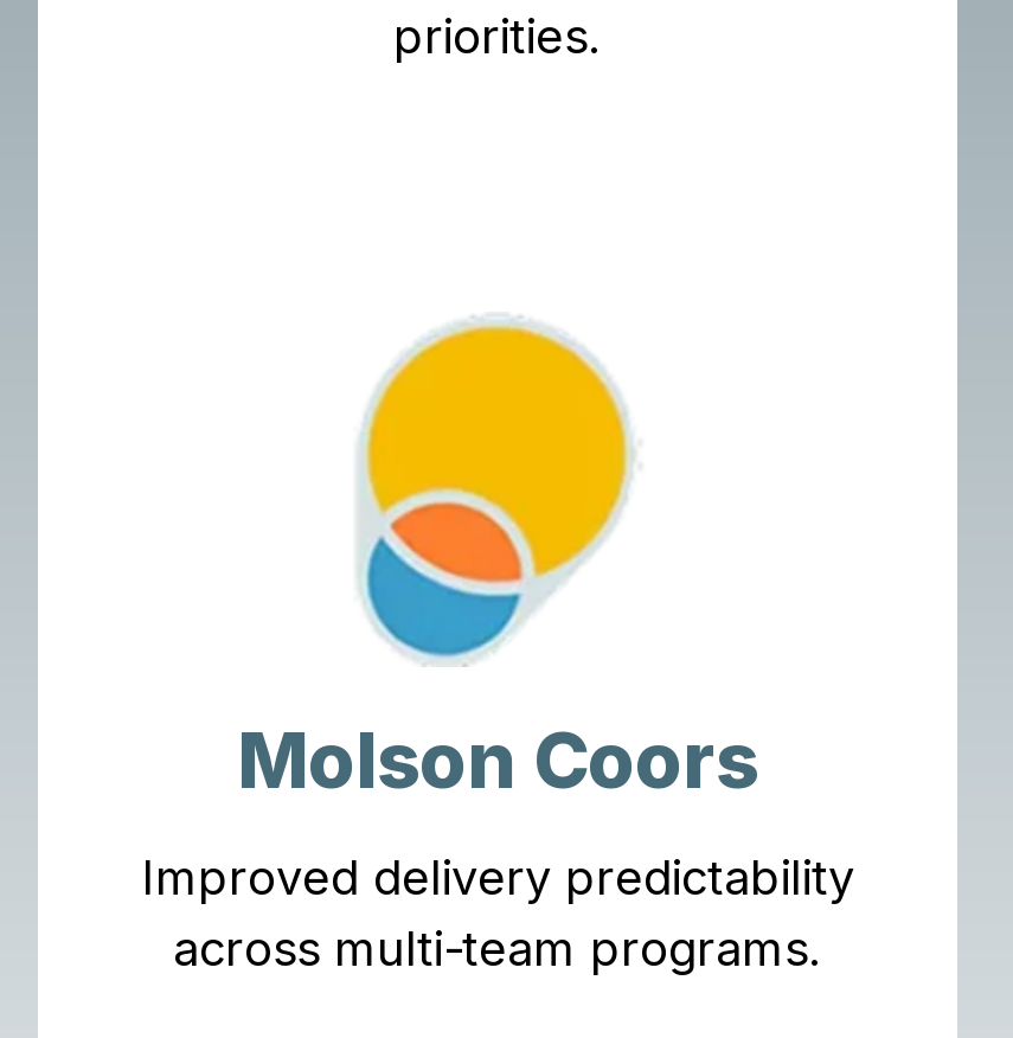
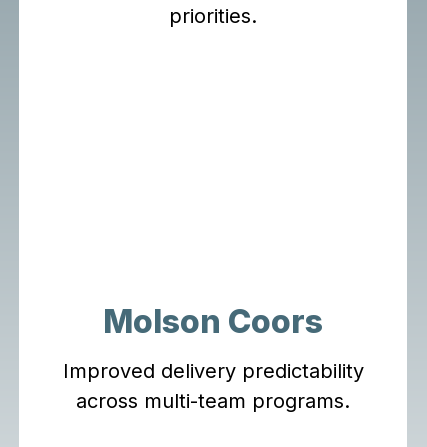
- [image]
